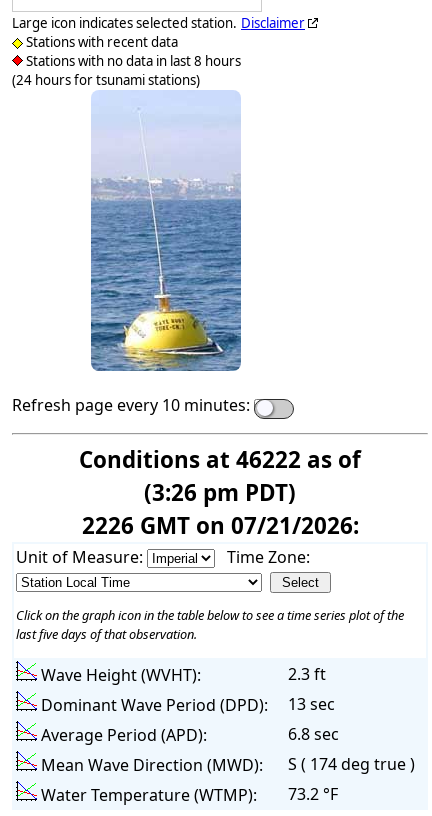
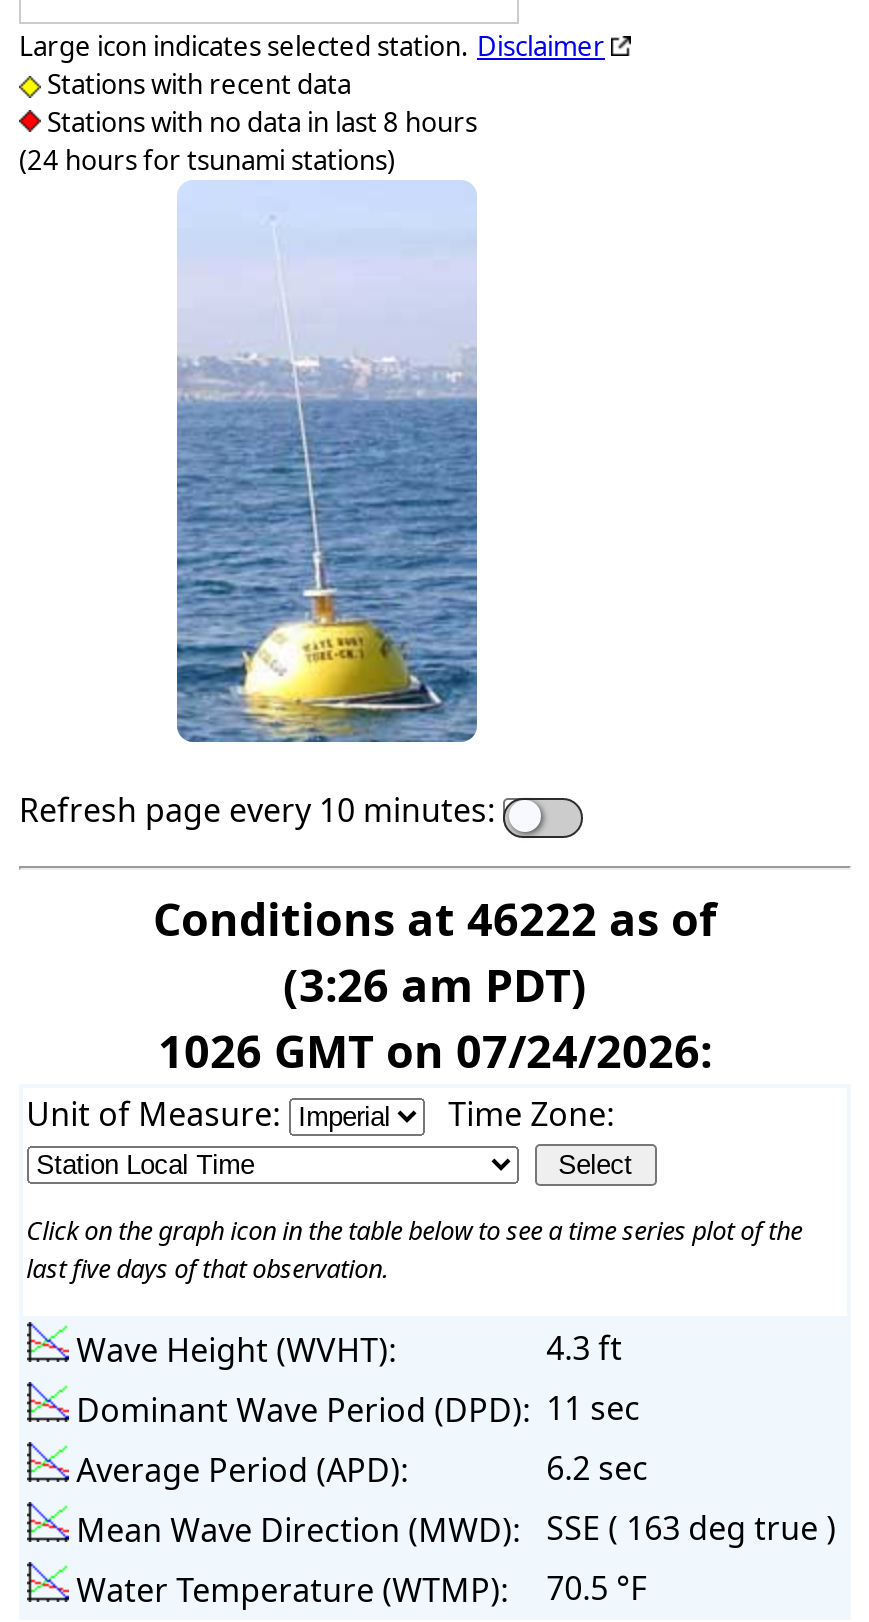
- (3:26 pm PDT)
+ (3:26 am PDT)

- 2226 GMT on 07/21/2026:
+ 1026 GMT on 07/24/2026:

- 2.3 ft
- Dominant Wave Period (DPD):
- 13 sec
+ 4.3 ft
+ Dominant Wave Period (DPD): 11 sec

- 6.8 sec
- Mean Wave Direction (MWD):
- S ( 174 deg true )
+ 6.2 sec
+ Mean Wave Direction (MWD): SSE ( 163 deg true )

- Water Temperature (WTMP): 73.2 °F
+ Water Temperature (WTMP): 70.5 °F
